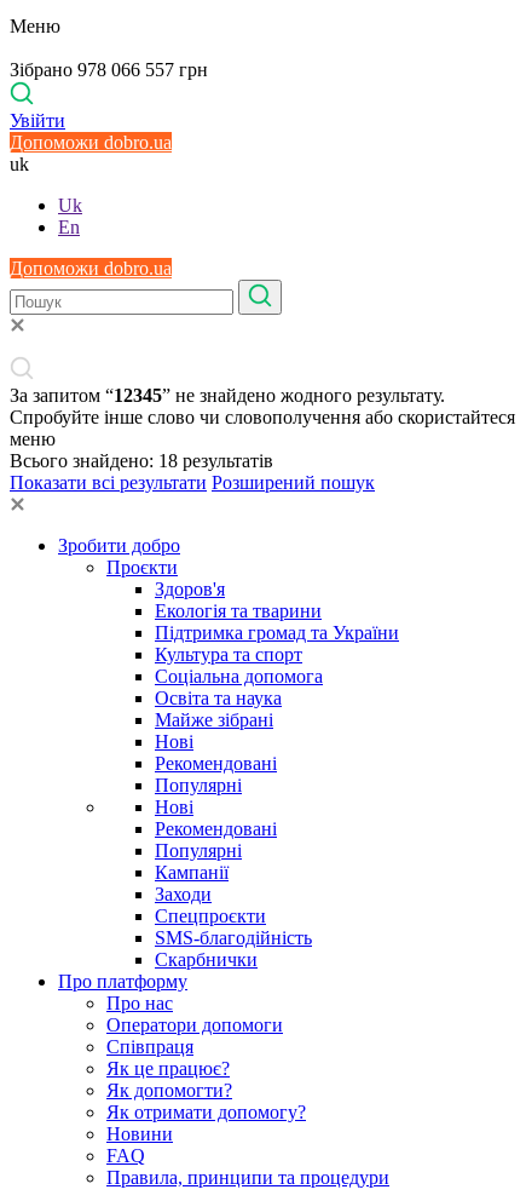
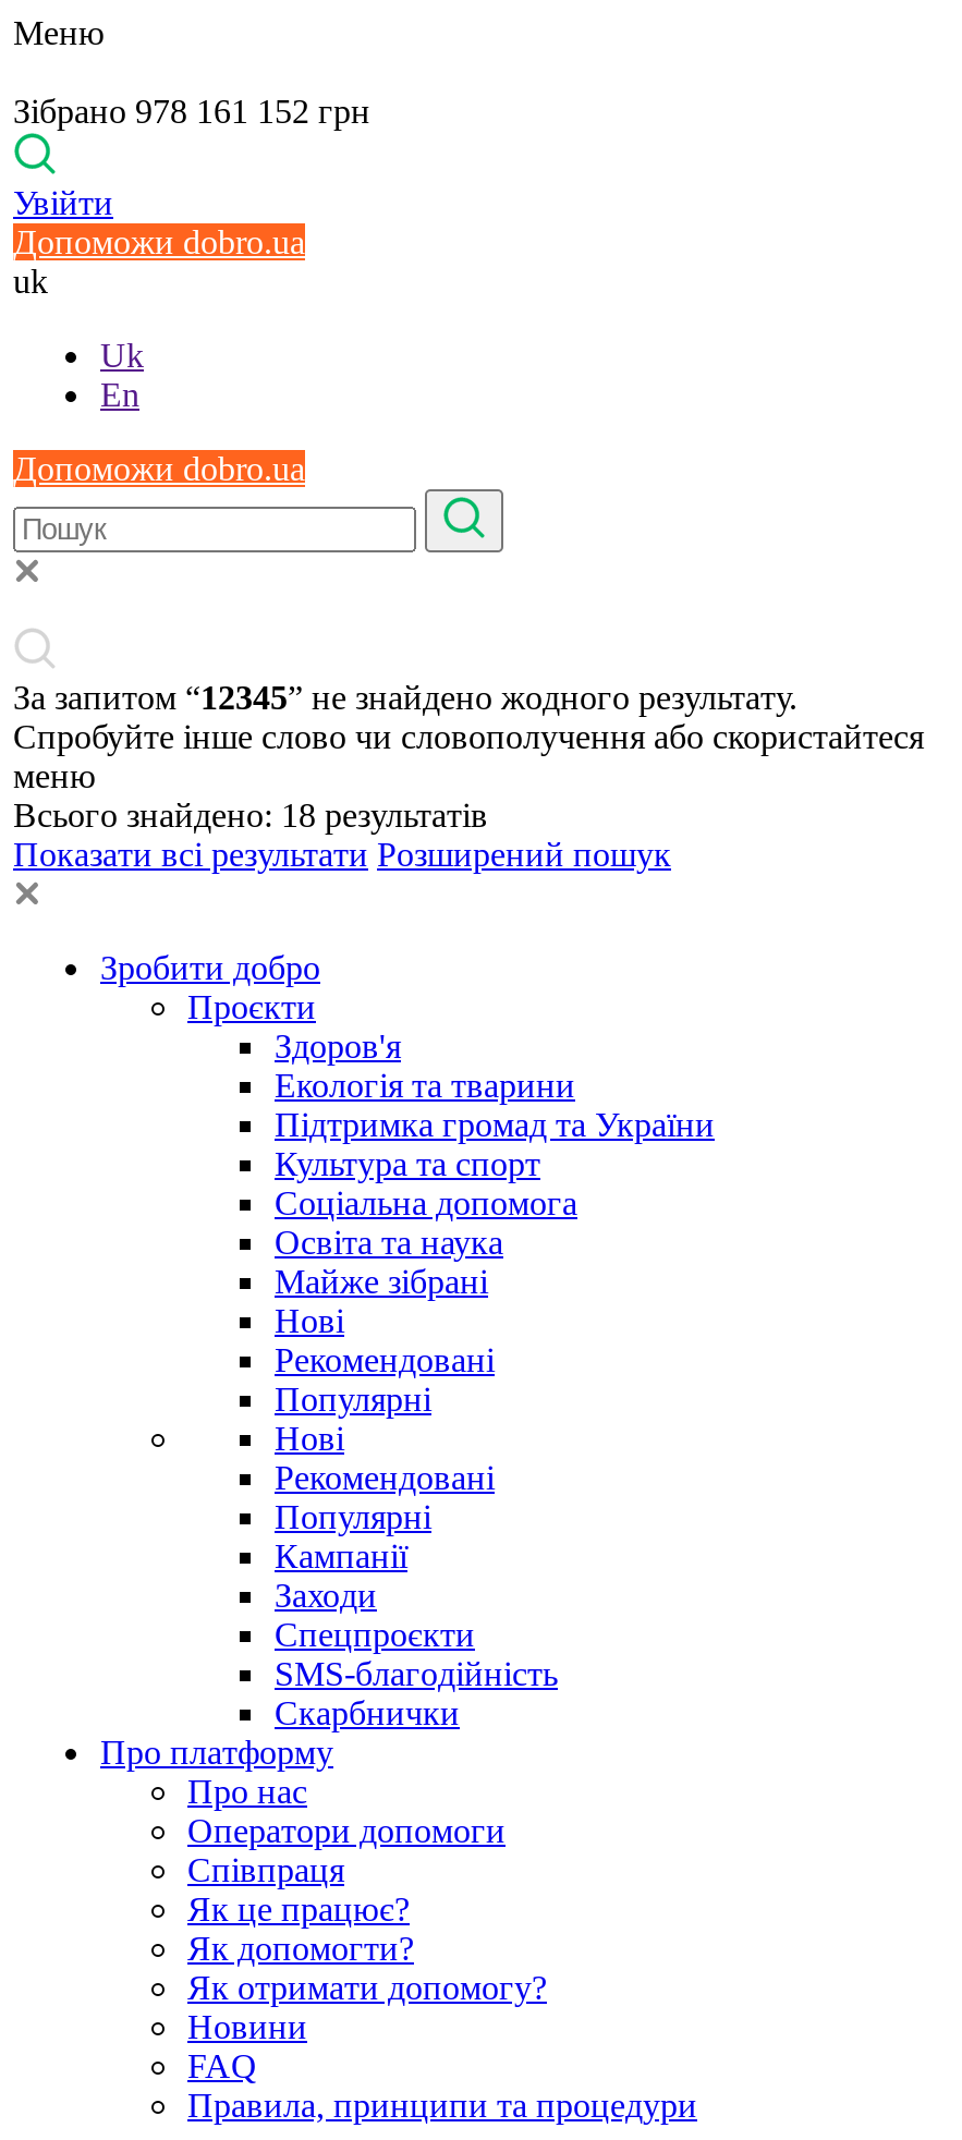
- Зібрано 978 066 557 грн
+ Зібрано 978 161 152 грн
